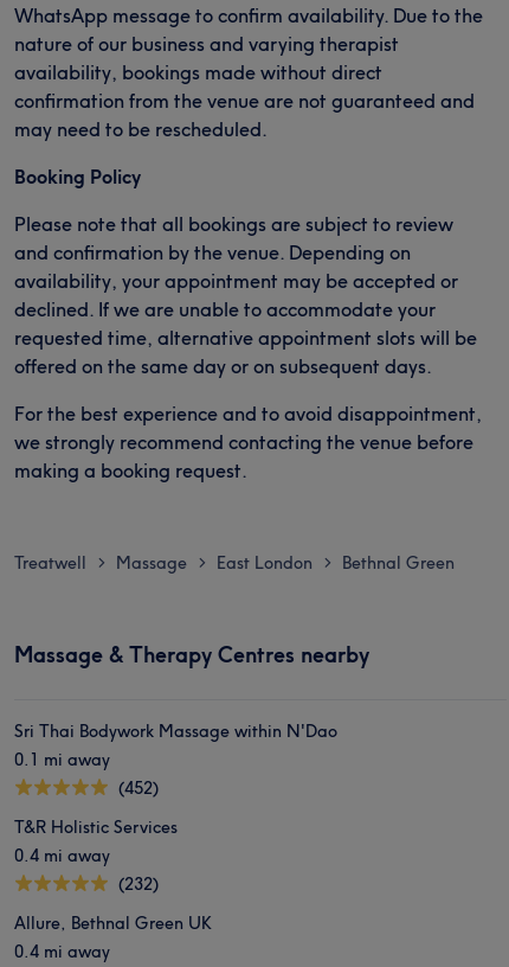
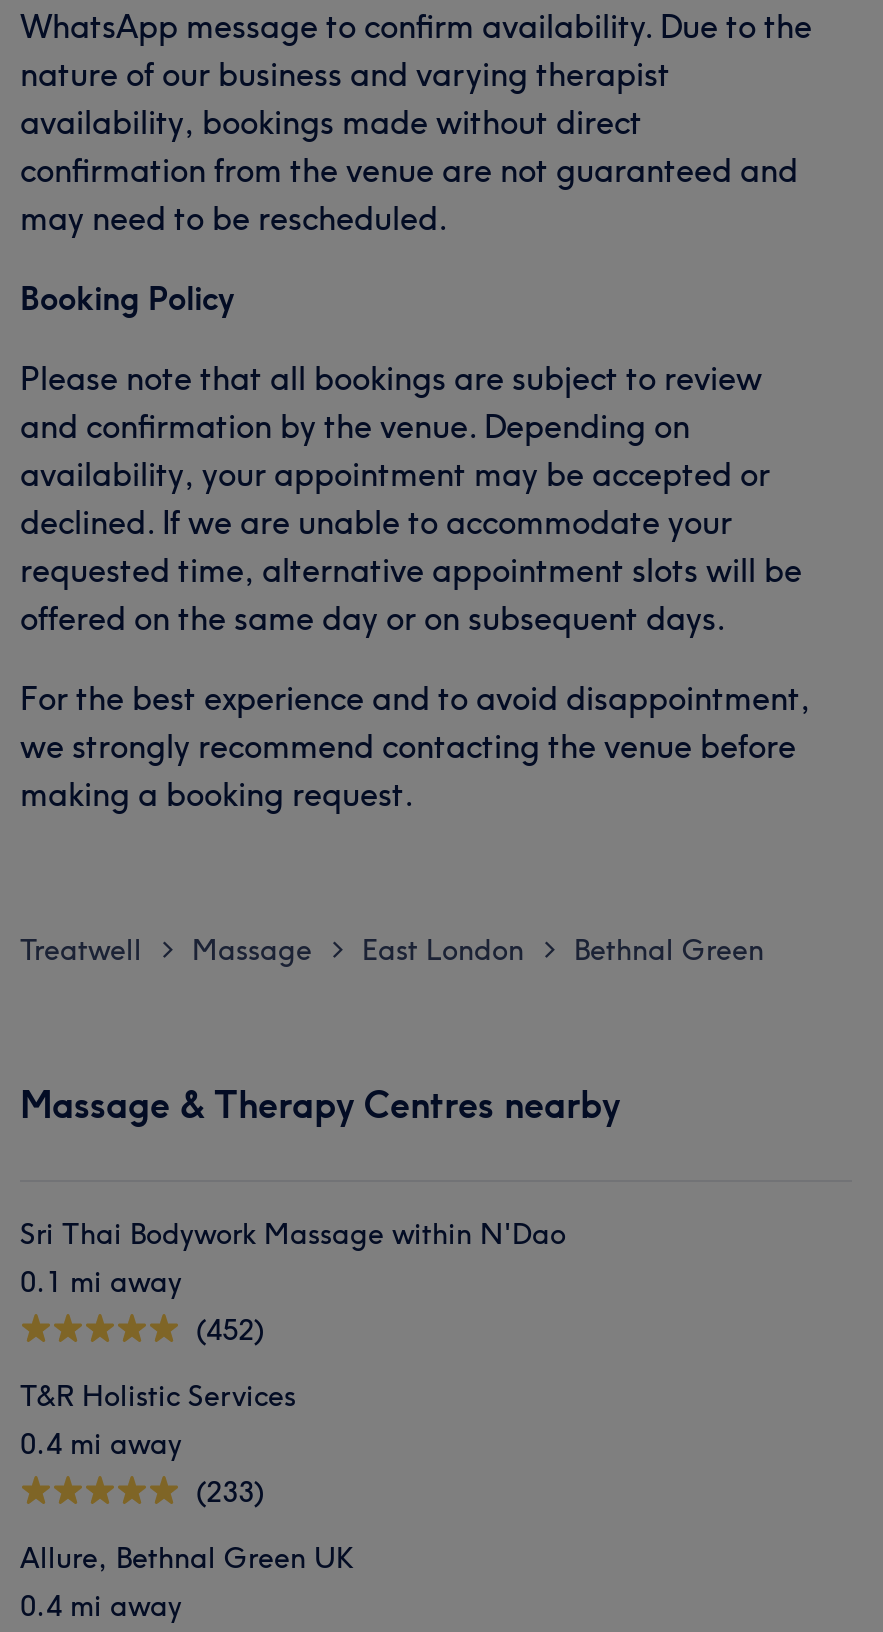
- (232)
+ (233)
